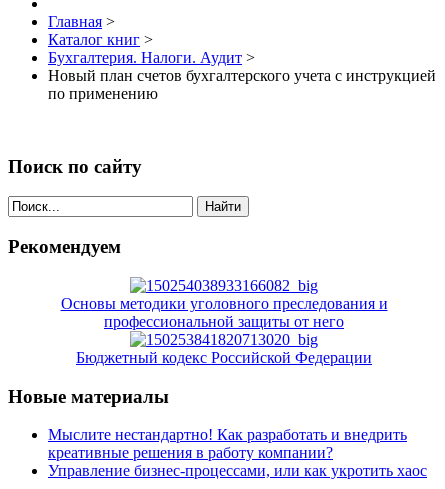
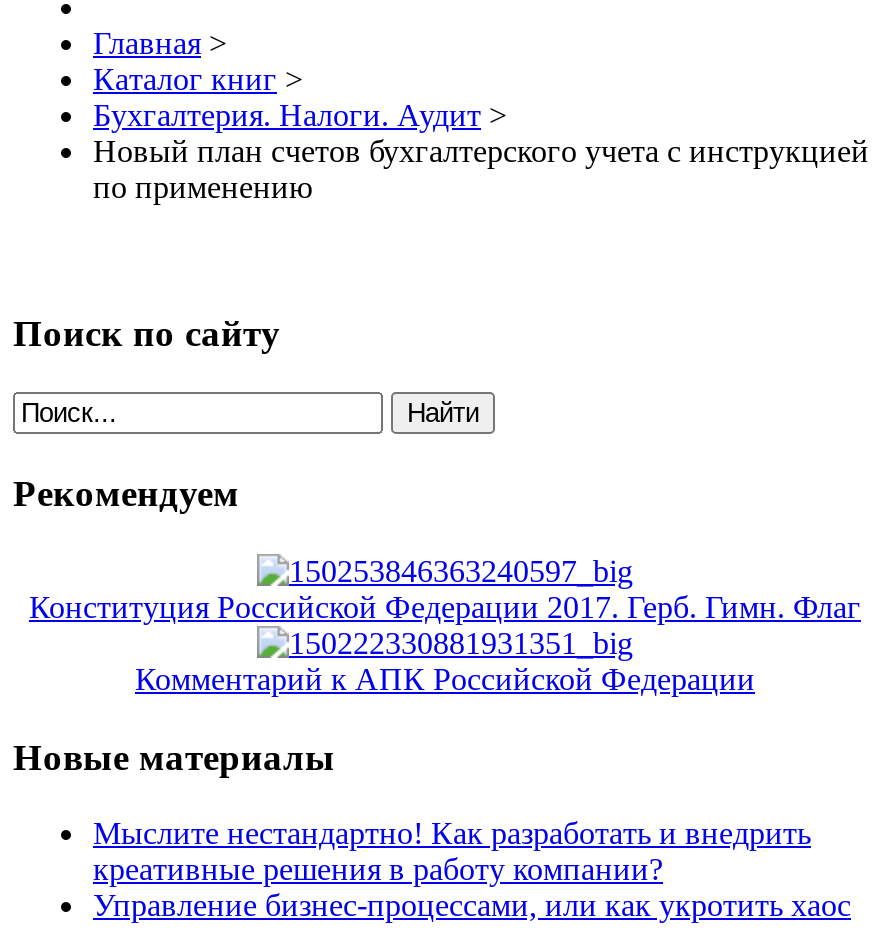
- Основы методики уголовного преследования и
- профессиональной защиты от него
+ Конституция Российской Федерации 2017. Герб. Гимн. Флаг

- Бюджетный кодекс Российской Федерации
+ Комментарий к АПК Российской Федерации
